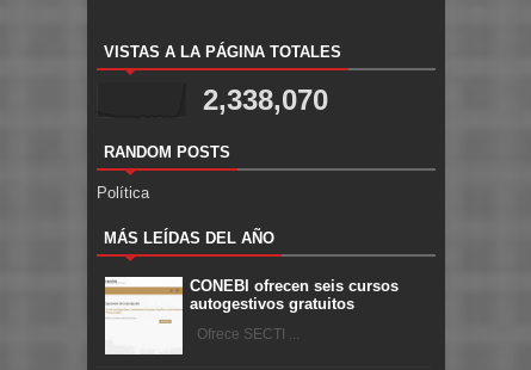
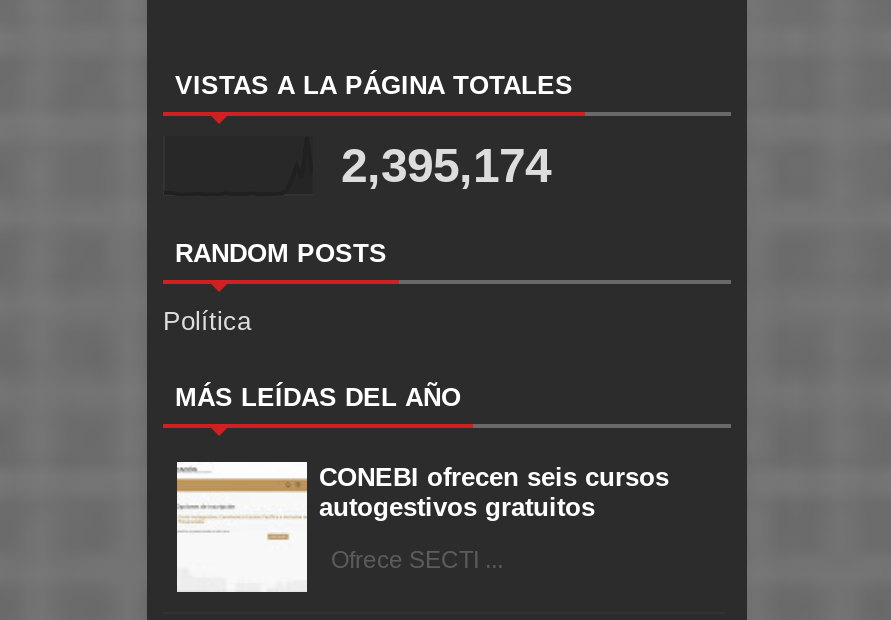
- 2,338,070
+ 2,395,174
